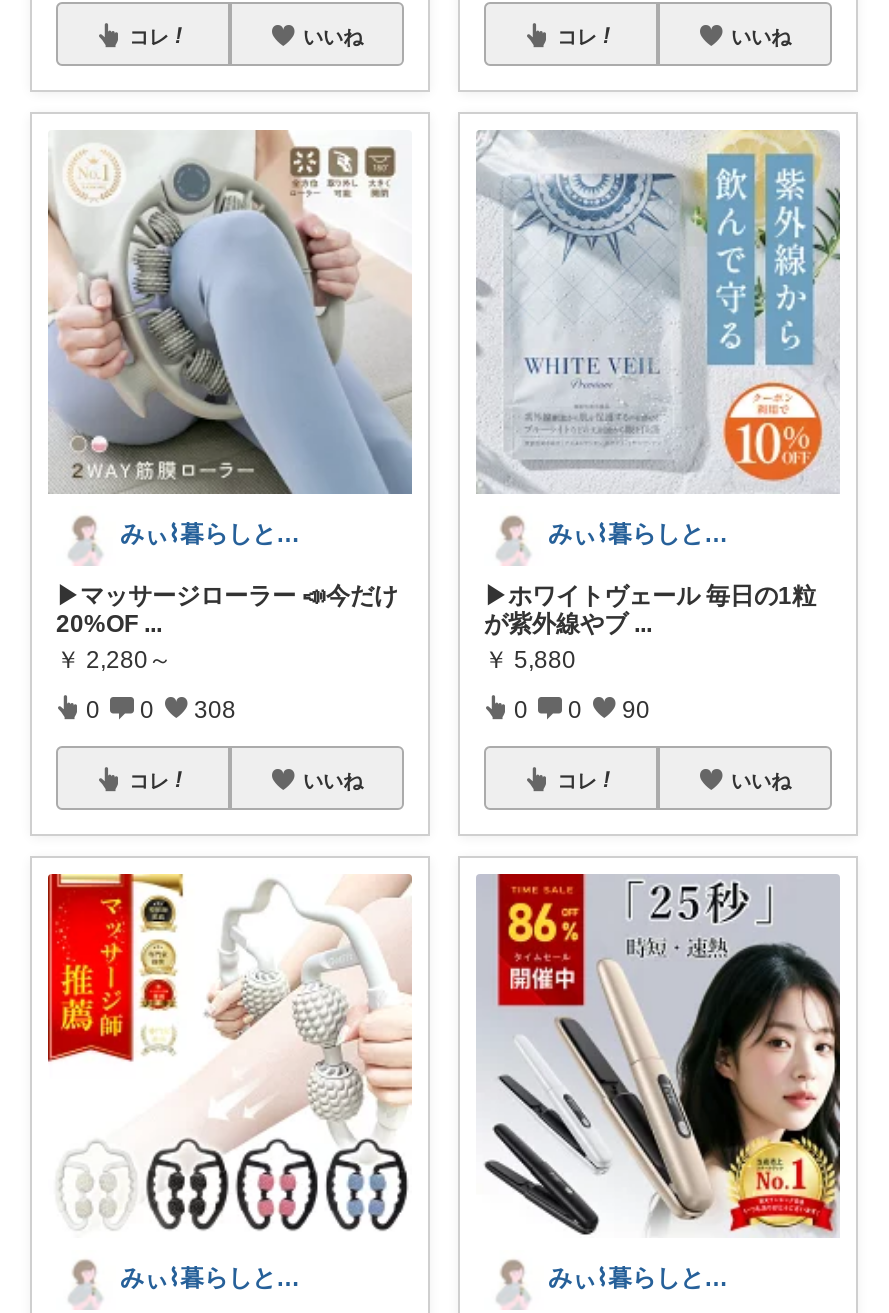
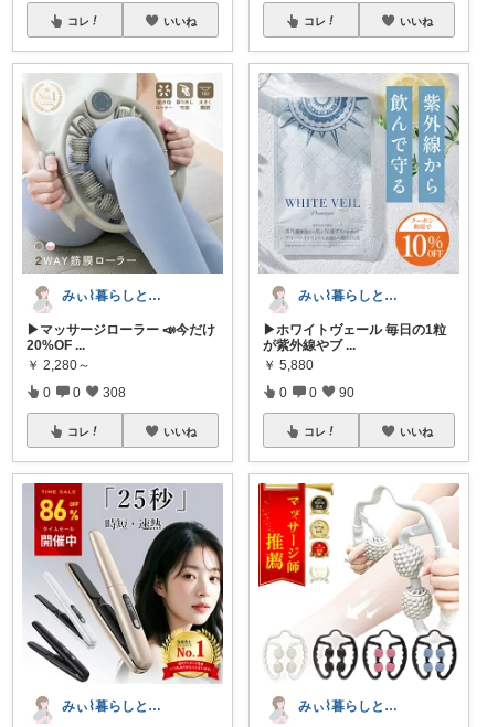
- [image]
+ [image]

- [image]
+ [image]
